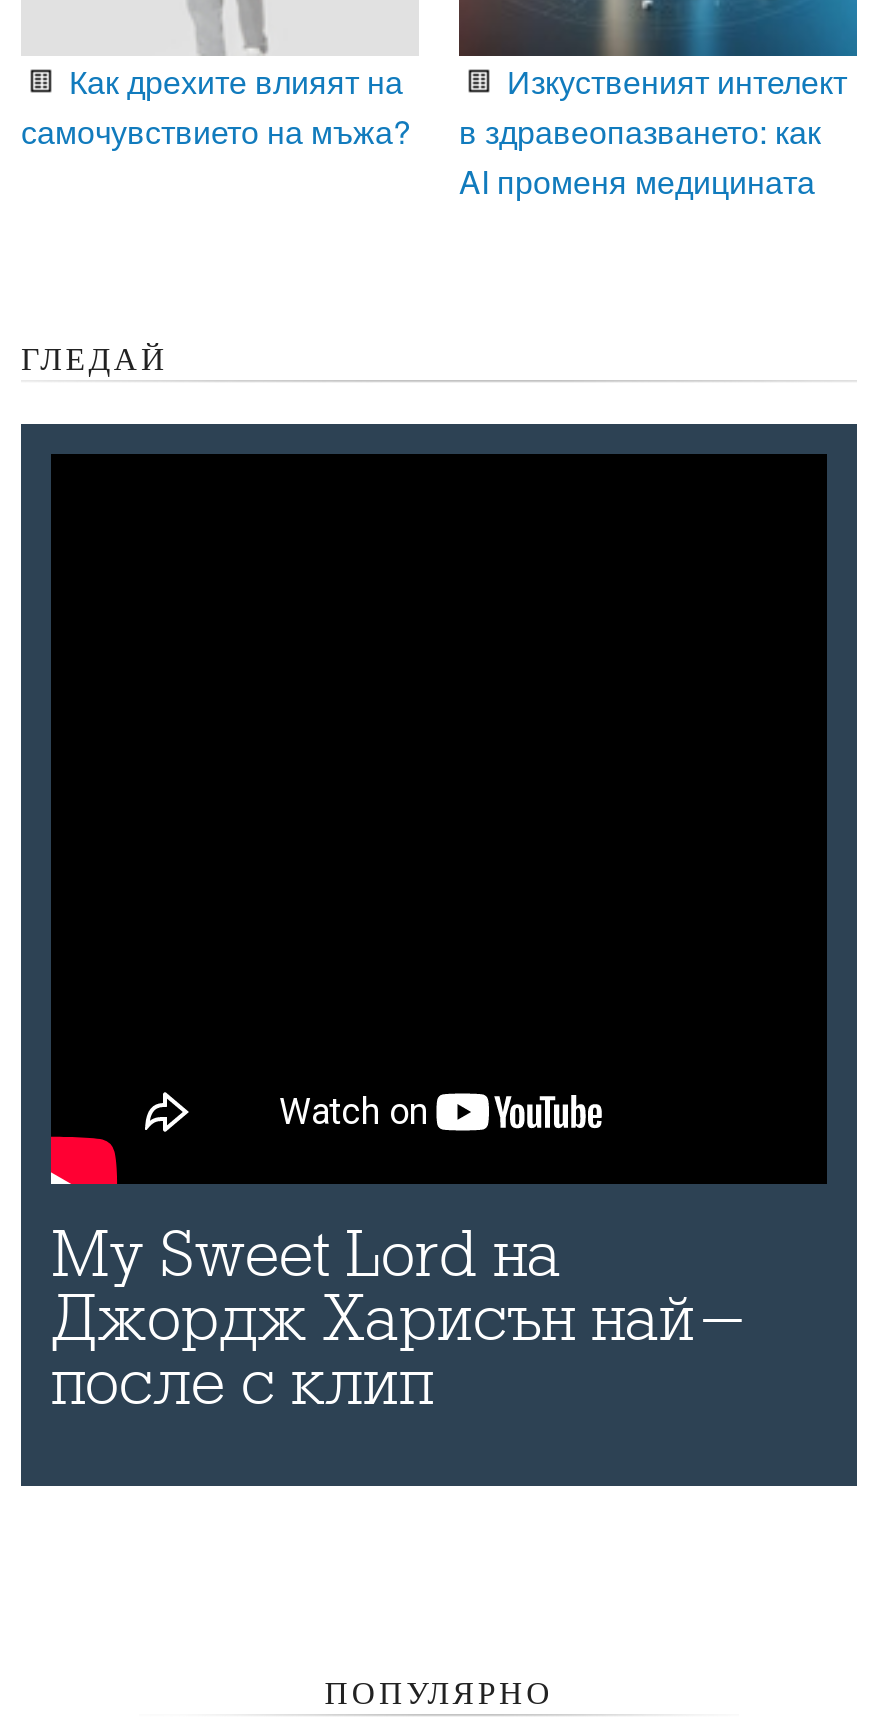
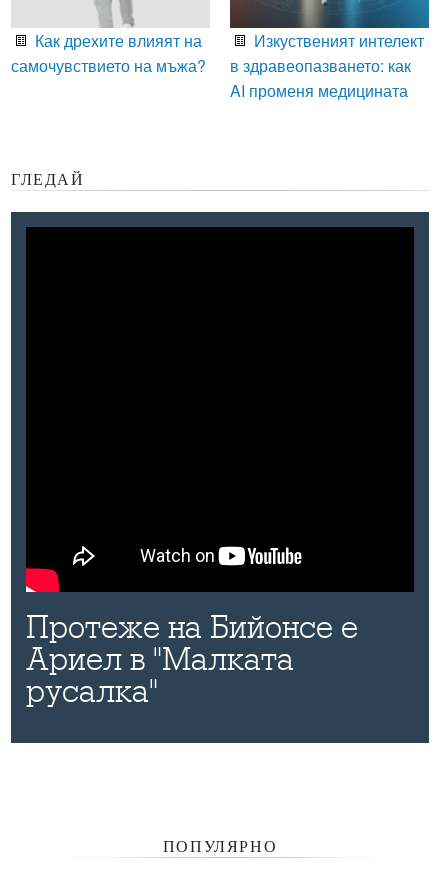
- My Sweet Lord на
- Джордж Харисън най-
- после с клип
+ Протеже на Бийонсе е
+ Ариел в "Малката
+ русалка"
